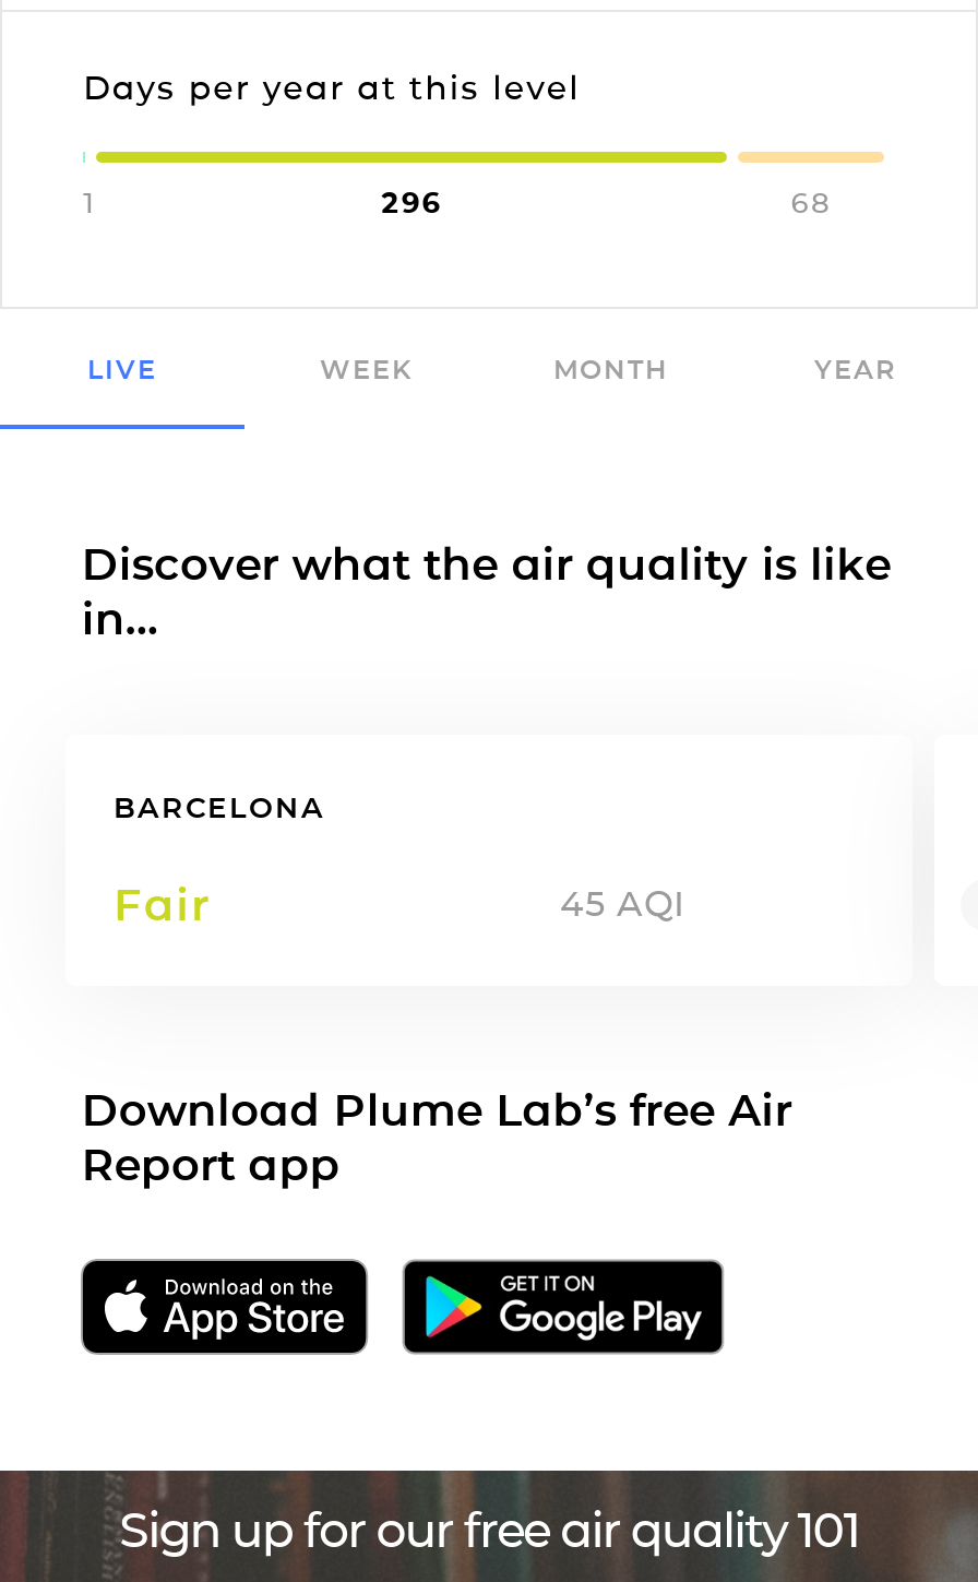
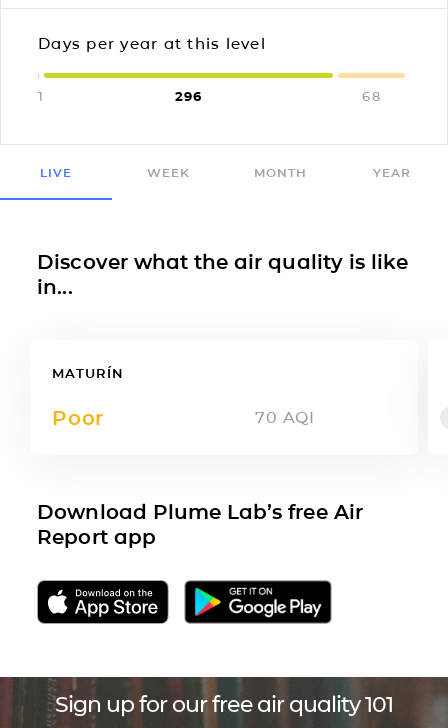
- BARCELONA
+ MATURÍN

- Fair
- 45 AQI
+ Poor
+ 70 AQI
